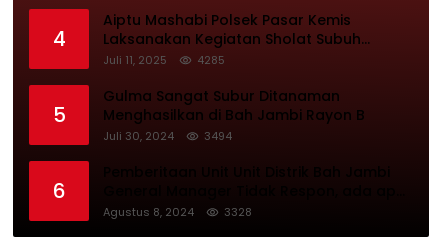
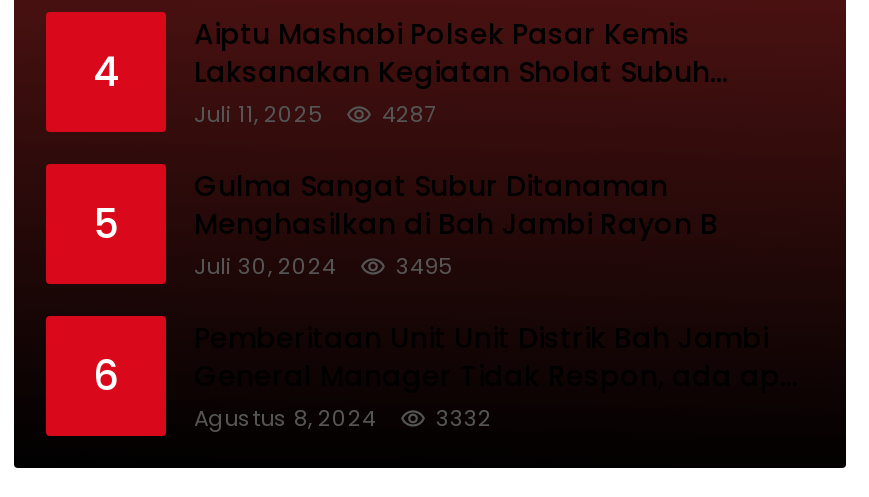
- 4285
+ 4287

- Juli 30, 2024 3494
+ Juli 30, 2024 3495

- 3328
+ 3332
